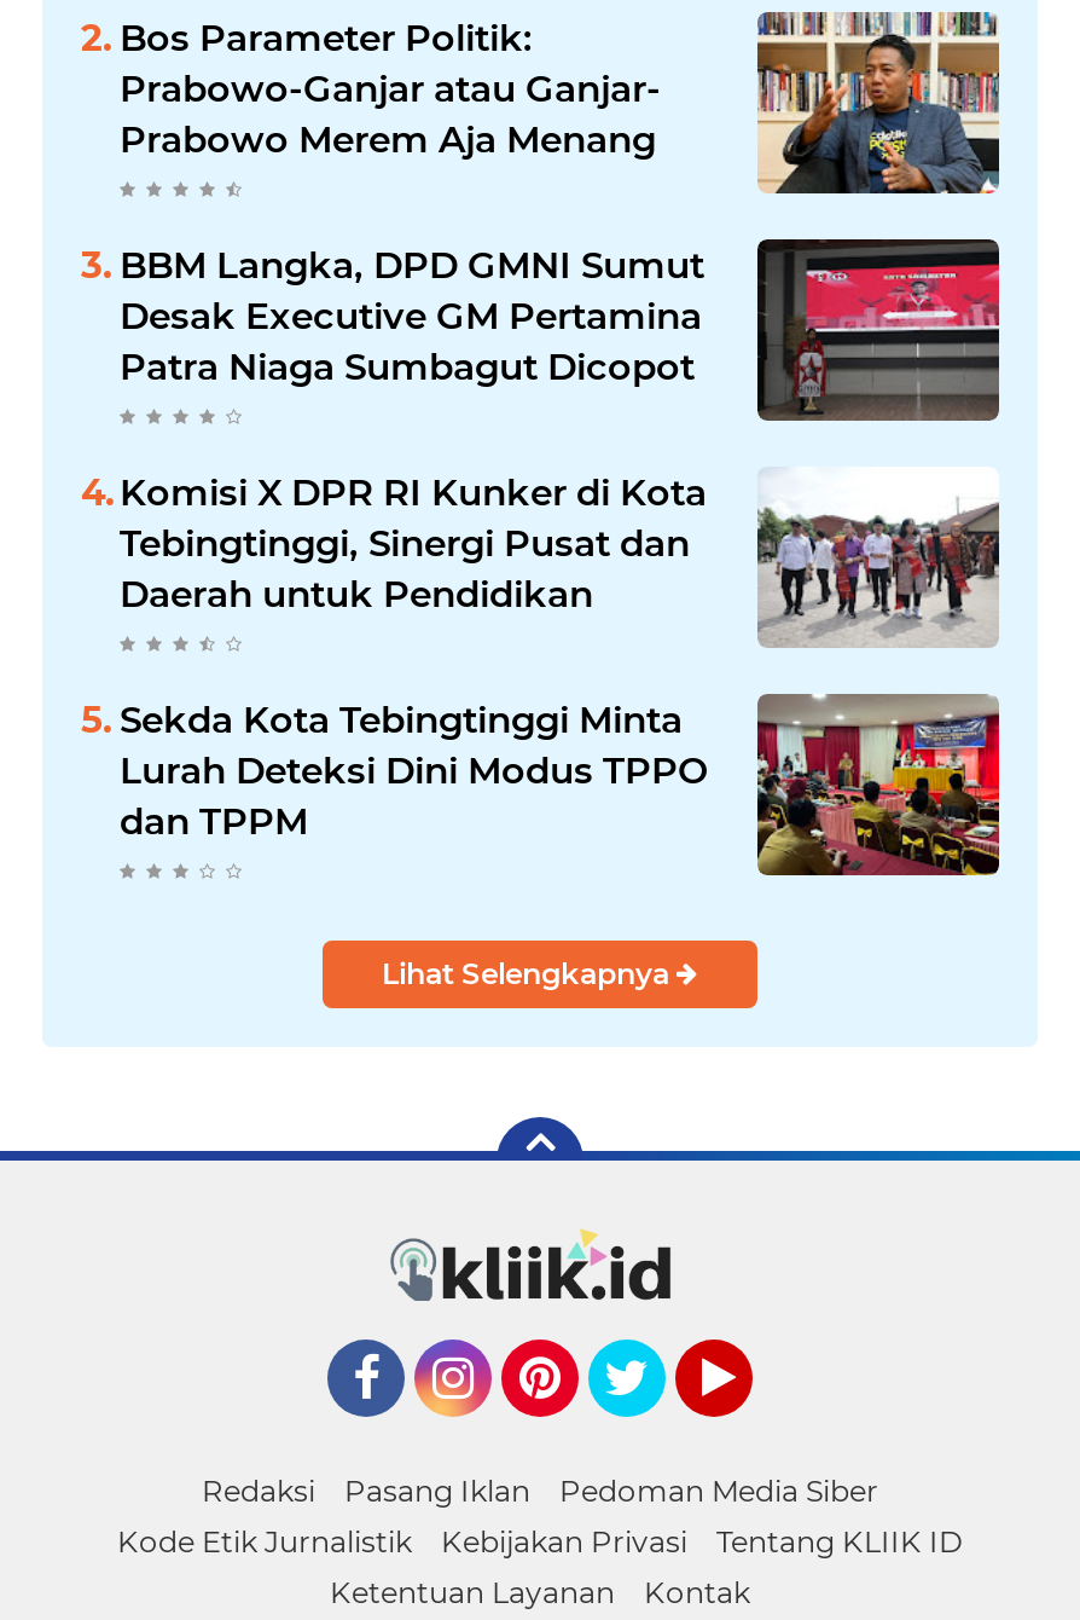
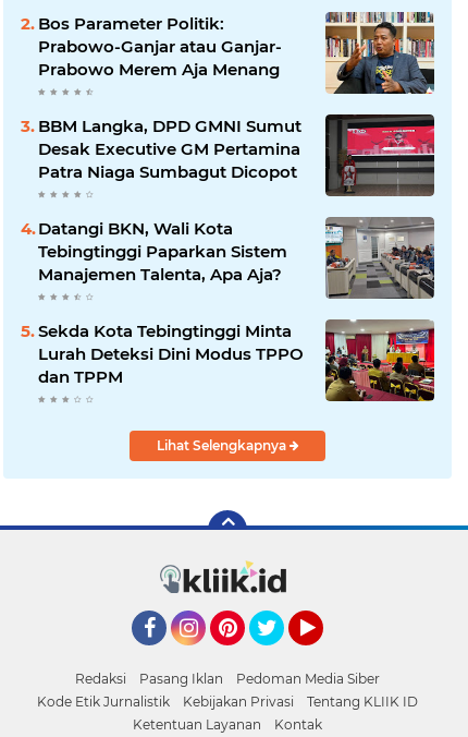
- [image]
- Komisi X DPR RI Kunker di Kota
- Tebingtinggi, Sinergi Pusat dan
- Daerah untuk Pendidikan
+ [image]
+ Datangi BKN, Wali Kota
+ Tebingtinggi Paparkan Sistem
+ Manajemen Talenta, Apa Aja?
